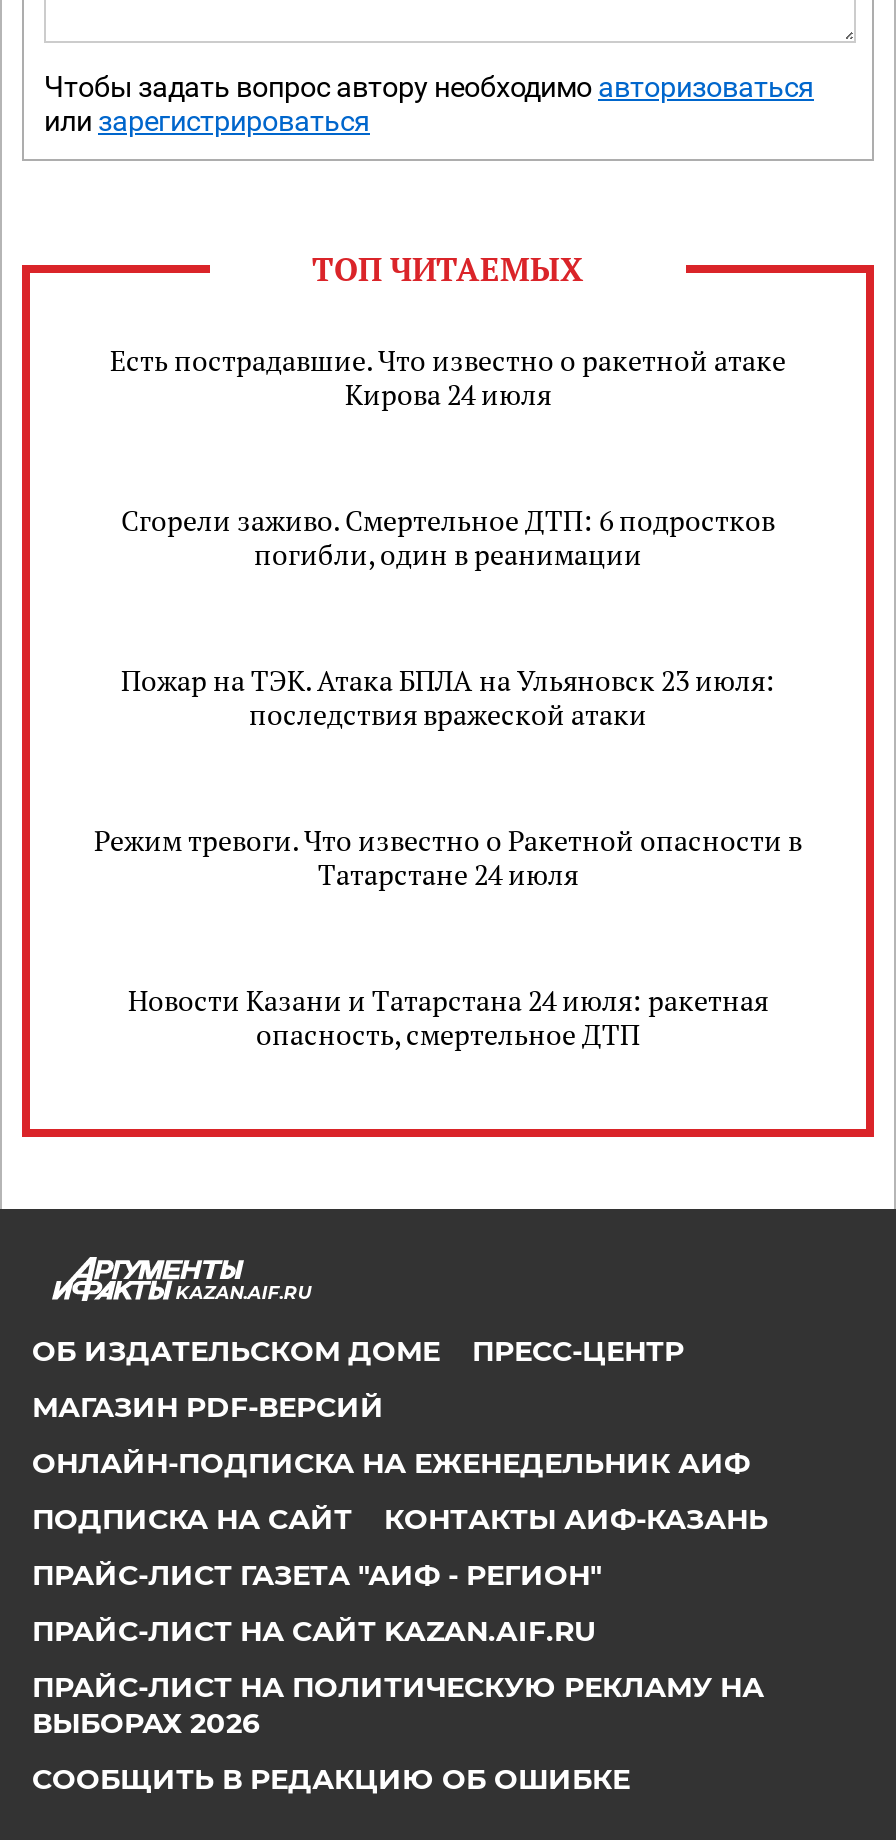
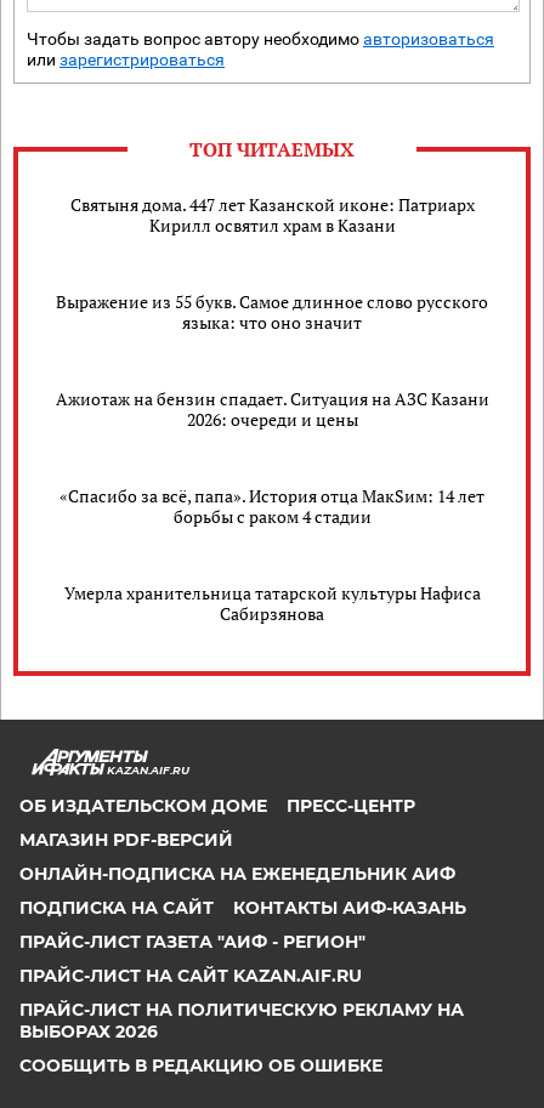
- Есть пострадавшие. Что известно о ракетной атаке
- Кирова 24 июля
+ Святыня дома. 447 лет Казанской иконе: Патриарх
+ Кирилл освятил храм в Казани

- Сгорели заживо. Смертельное ДТП: 6 подростков
- погибли, один в реанимации
+ Выражение из 55 букв. Самое длинное слово русского
+ языка: что оно значит

- Пожар на ТЭК. Атака БПЛА на Ульяновск 23 июля:
- последствия вражеской атаки
+ Ажиотаж на бензин спадает. Ситуация на АЗС Казани
+ 2026: очереди и цены

- Режим тревоги. Что известно о Ракетной опасности в
- Татарстане 24 июля
+ «Спасибо за всё, папа». История отца МакSим: 14 лет
+ борьбы с раком 4 стадии

- Новости Казани и Татарстана 24 июля: ракетная
- опасность, смертельное ДТП
+ Умерла хранительница татарской культуры Нафиса
+ Сабирзянова
